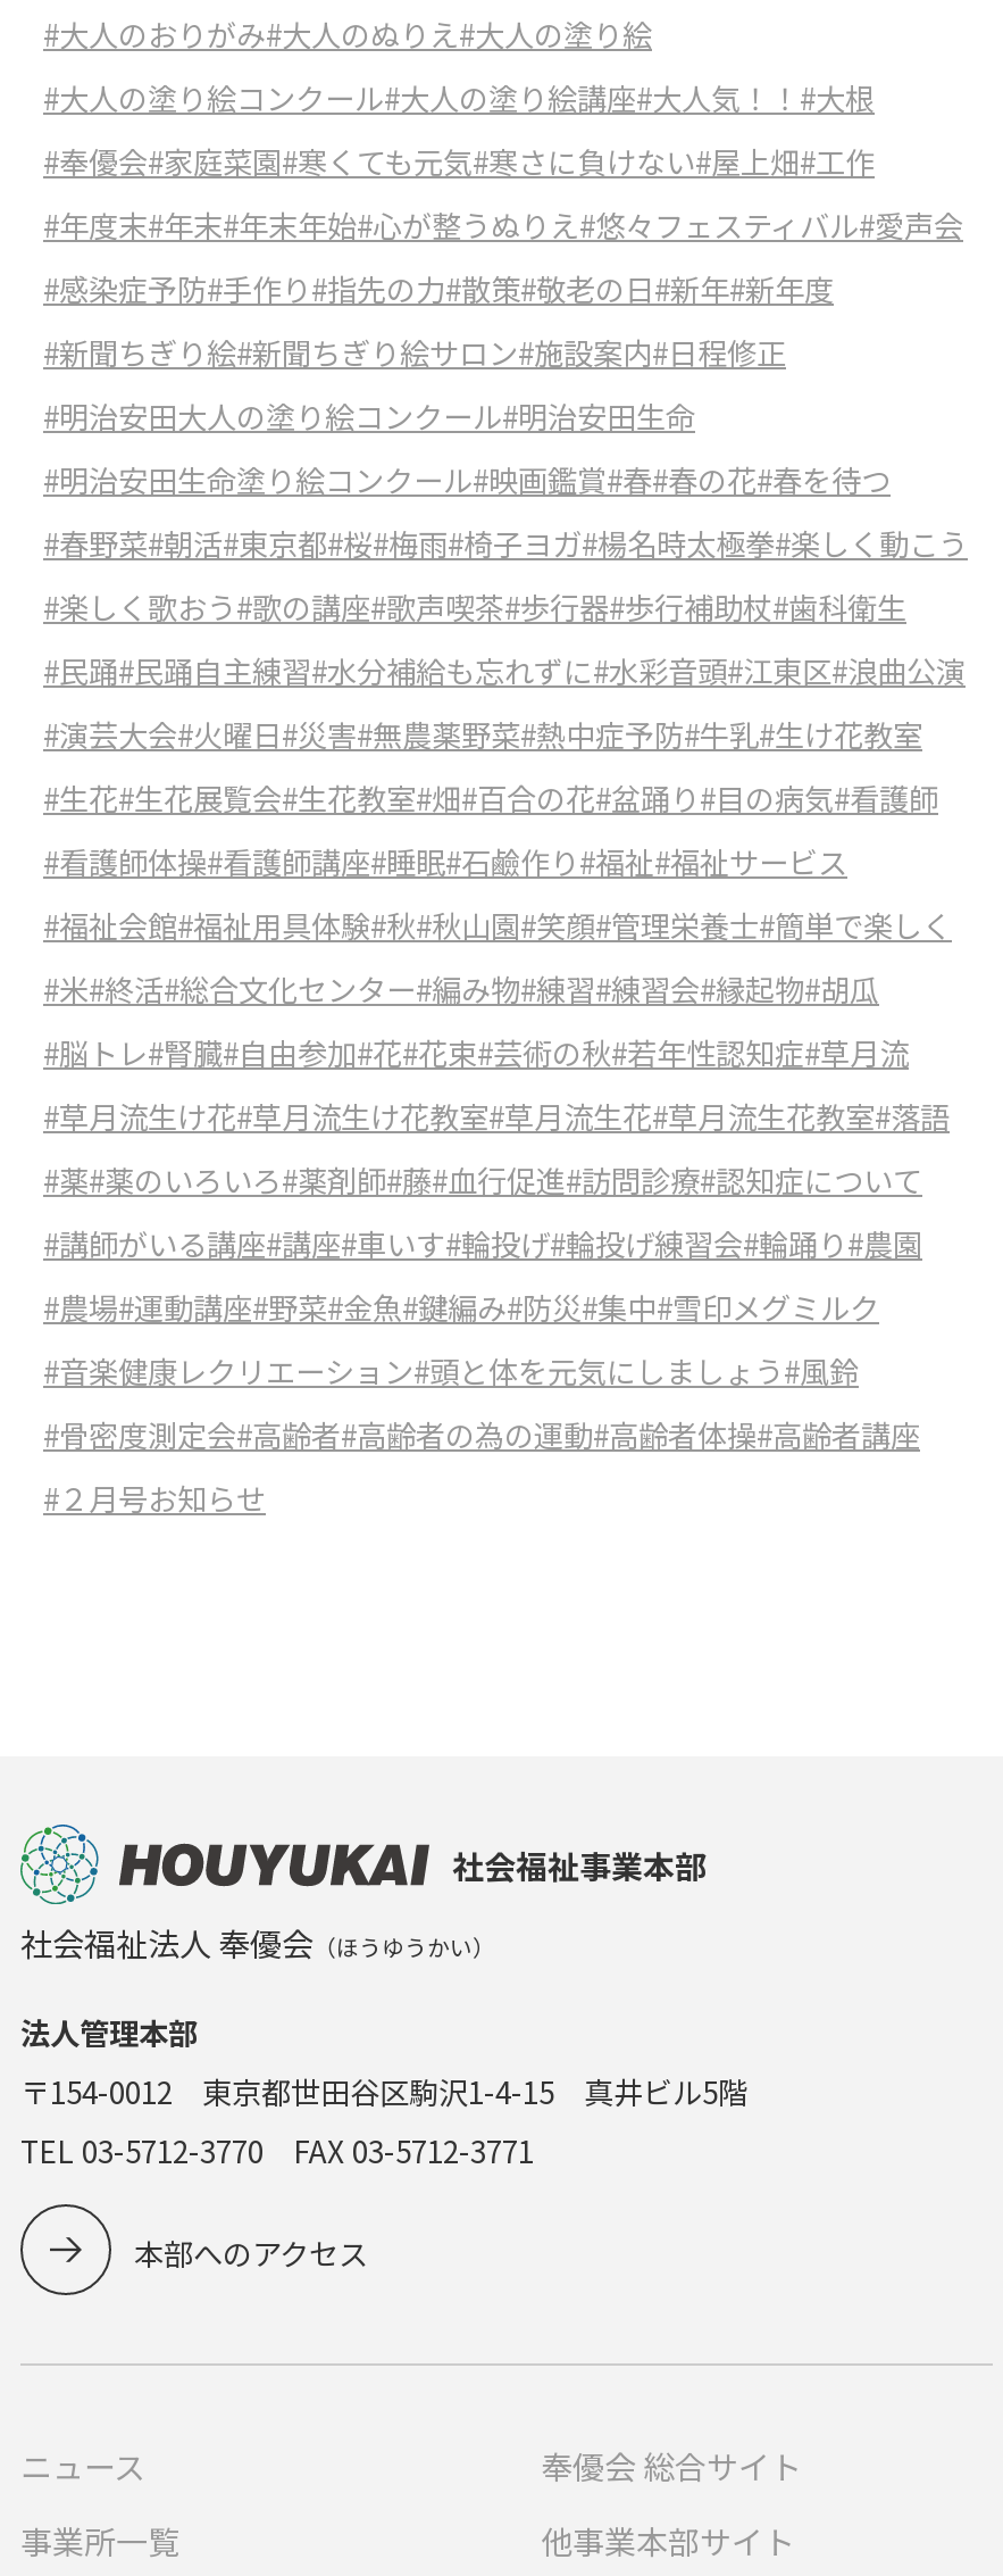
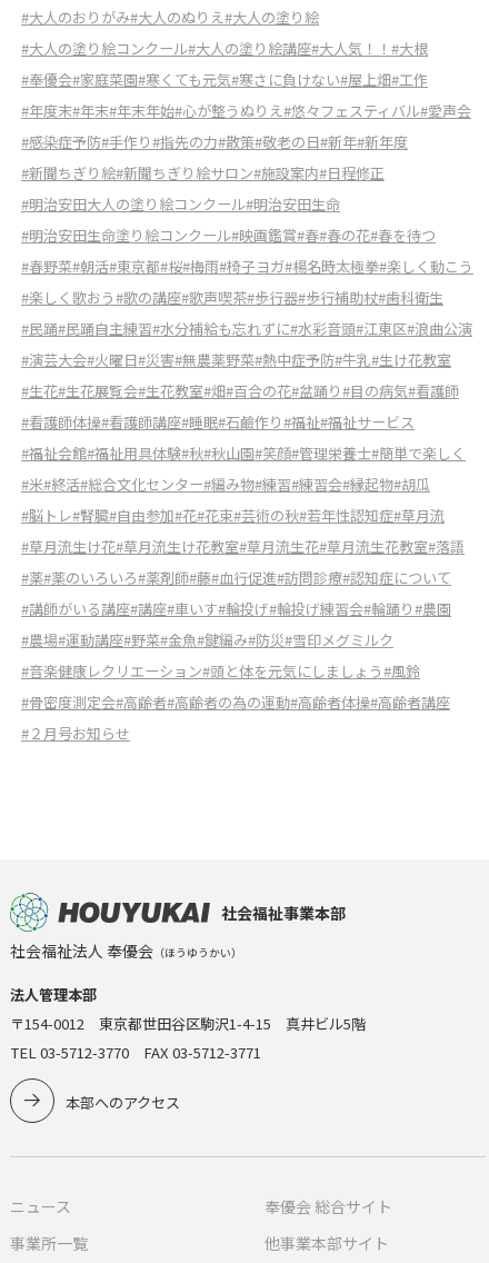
- #農場#運動講座#野菜#金魚#鍵編み#防災#集中#雪印メグミルク
+ #農場#運動講座#野菜#金魚#鍵編み#防災#雪印メグミルク
